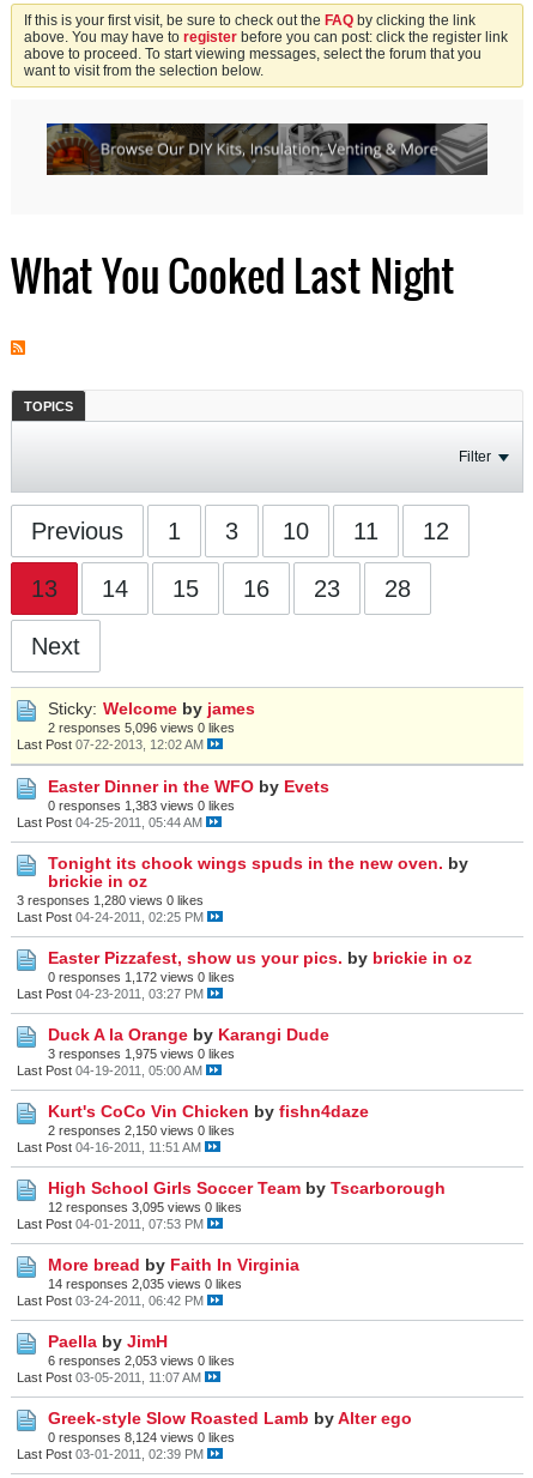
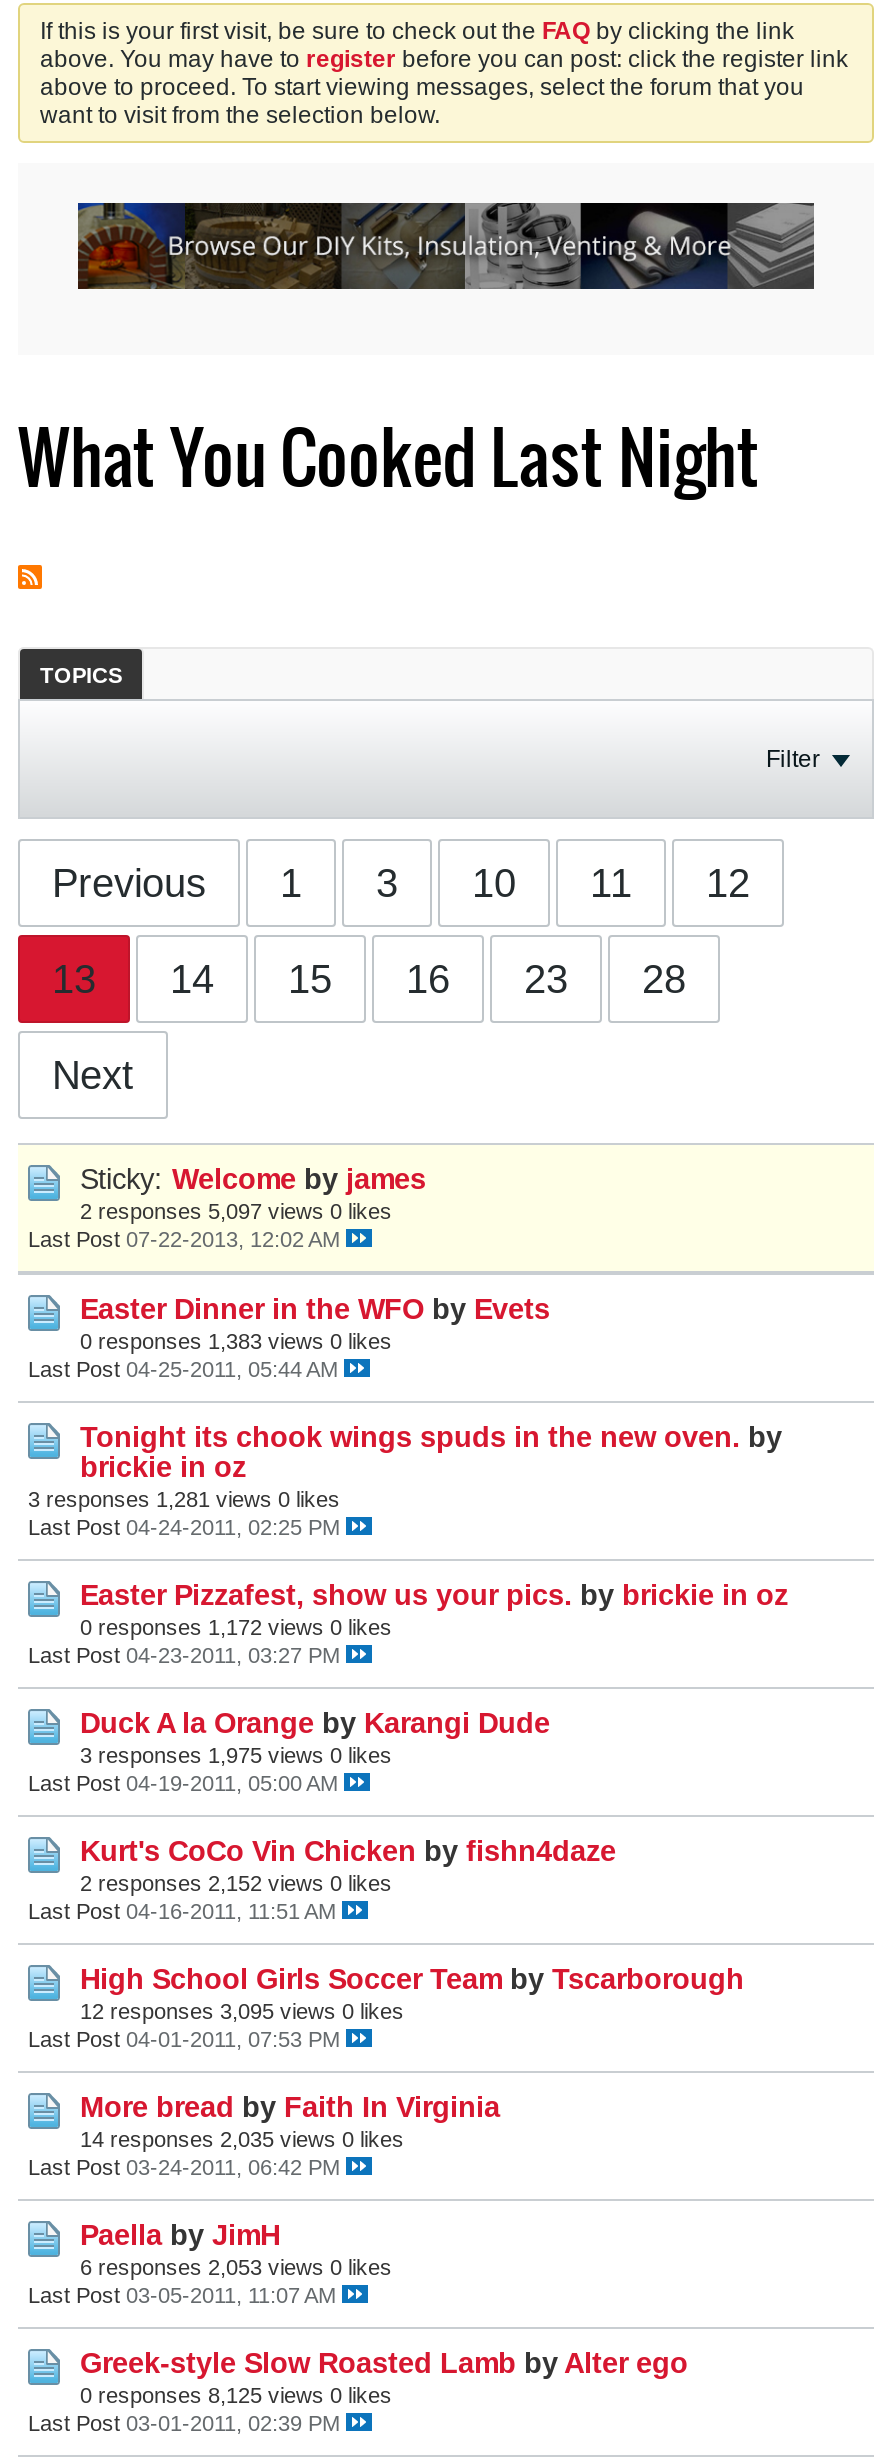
- 2 responses 5,096 views 0 likes
+ 2 responses 5,097 views 0 likes

- 3 responses 1,280 views 0 likes
+ 3 responses 1,281 views 0 likes

- 2 responses 2,150 views 0 likes
+ 2 responses 2,152 views 0 likes

- 0 responses 8,124 views 0 likes
+ 0 responses 8,125 views 0 likes
